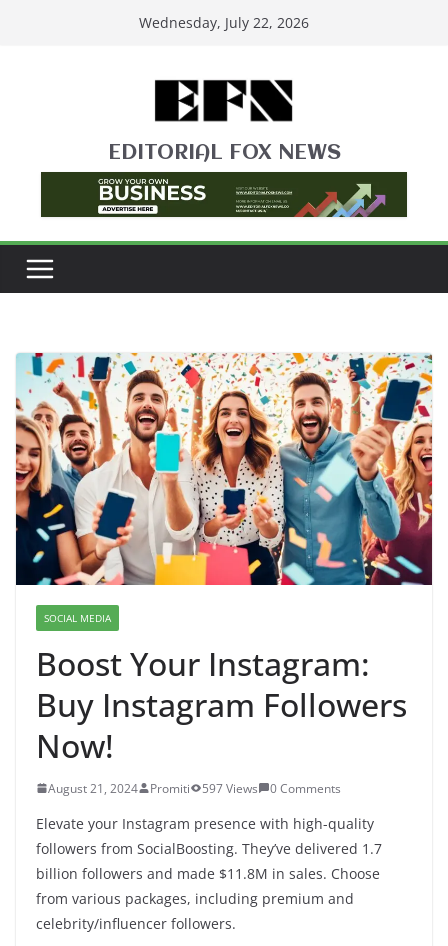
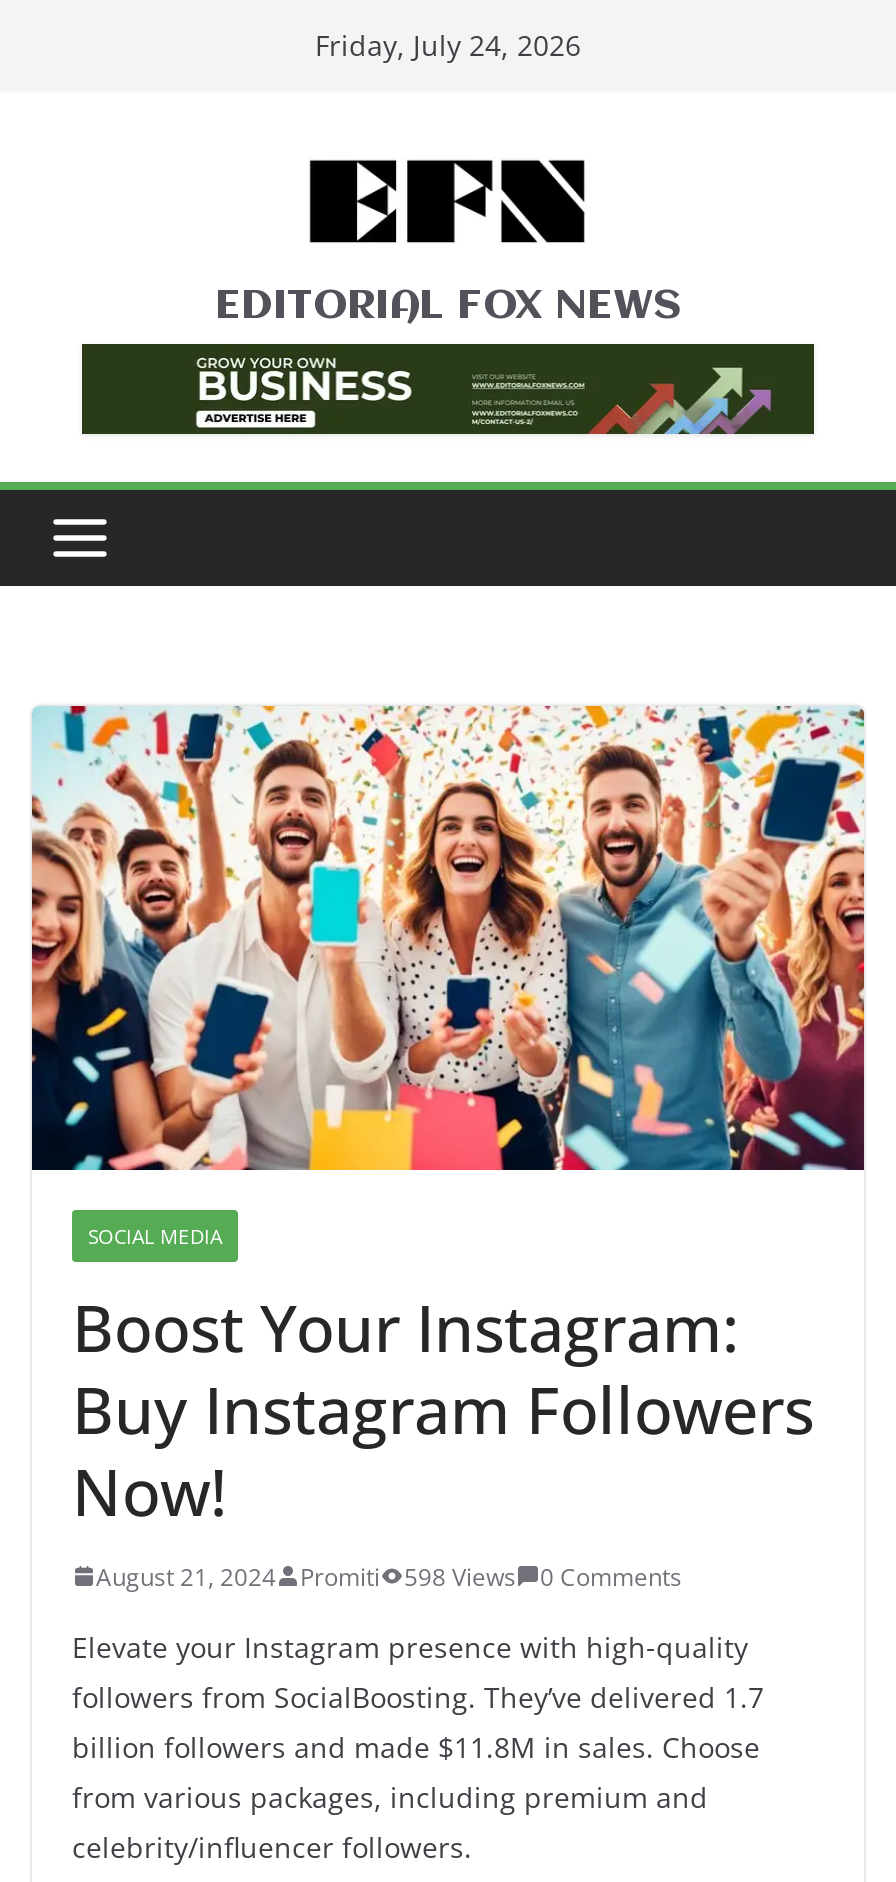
- Wednesday, July 22, 2026
+ Friday, July 24, 2026

- August 21, 2024 Promiti 597 Views 0 Comments
+ August 21, 2024 Promiti 598 Views 0 Comments
